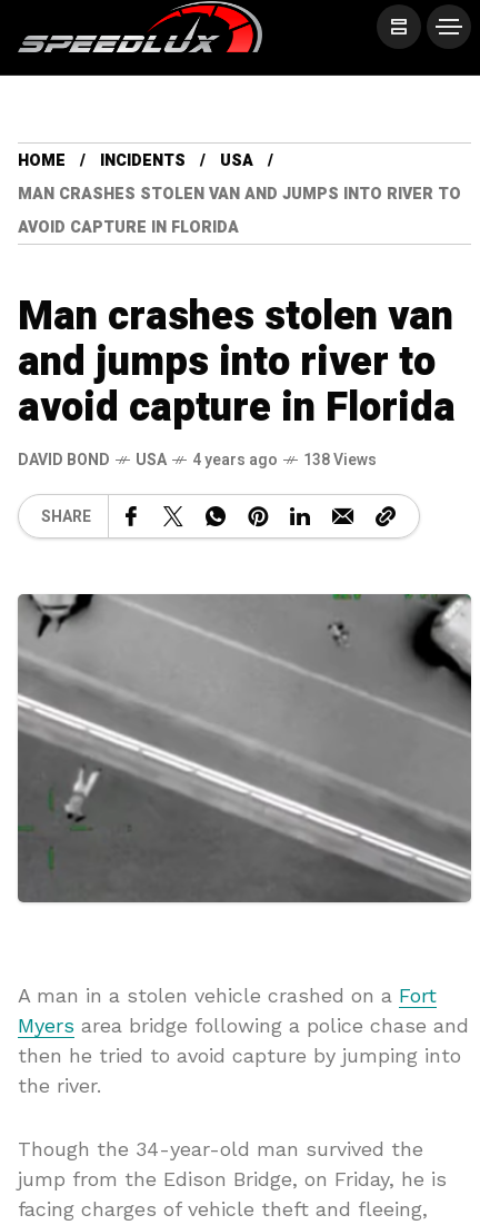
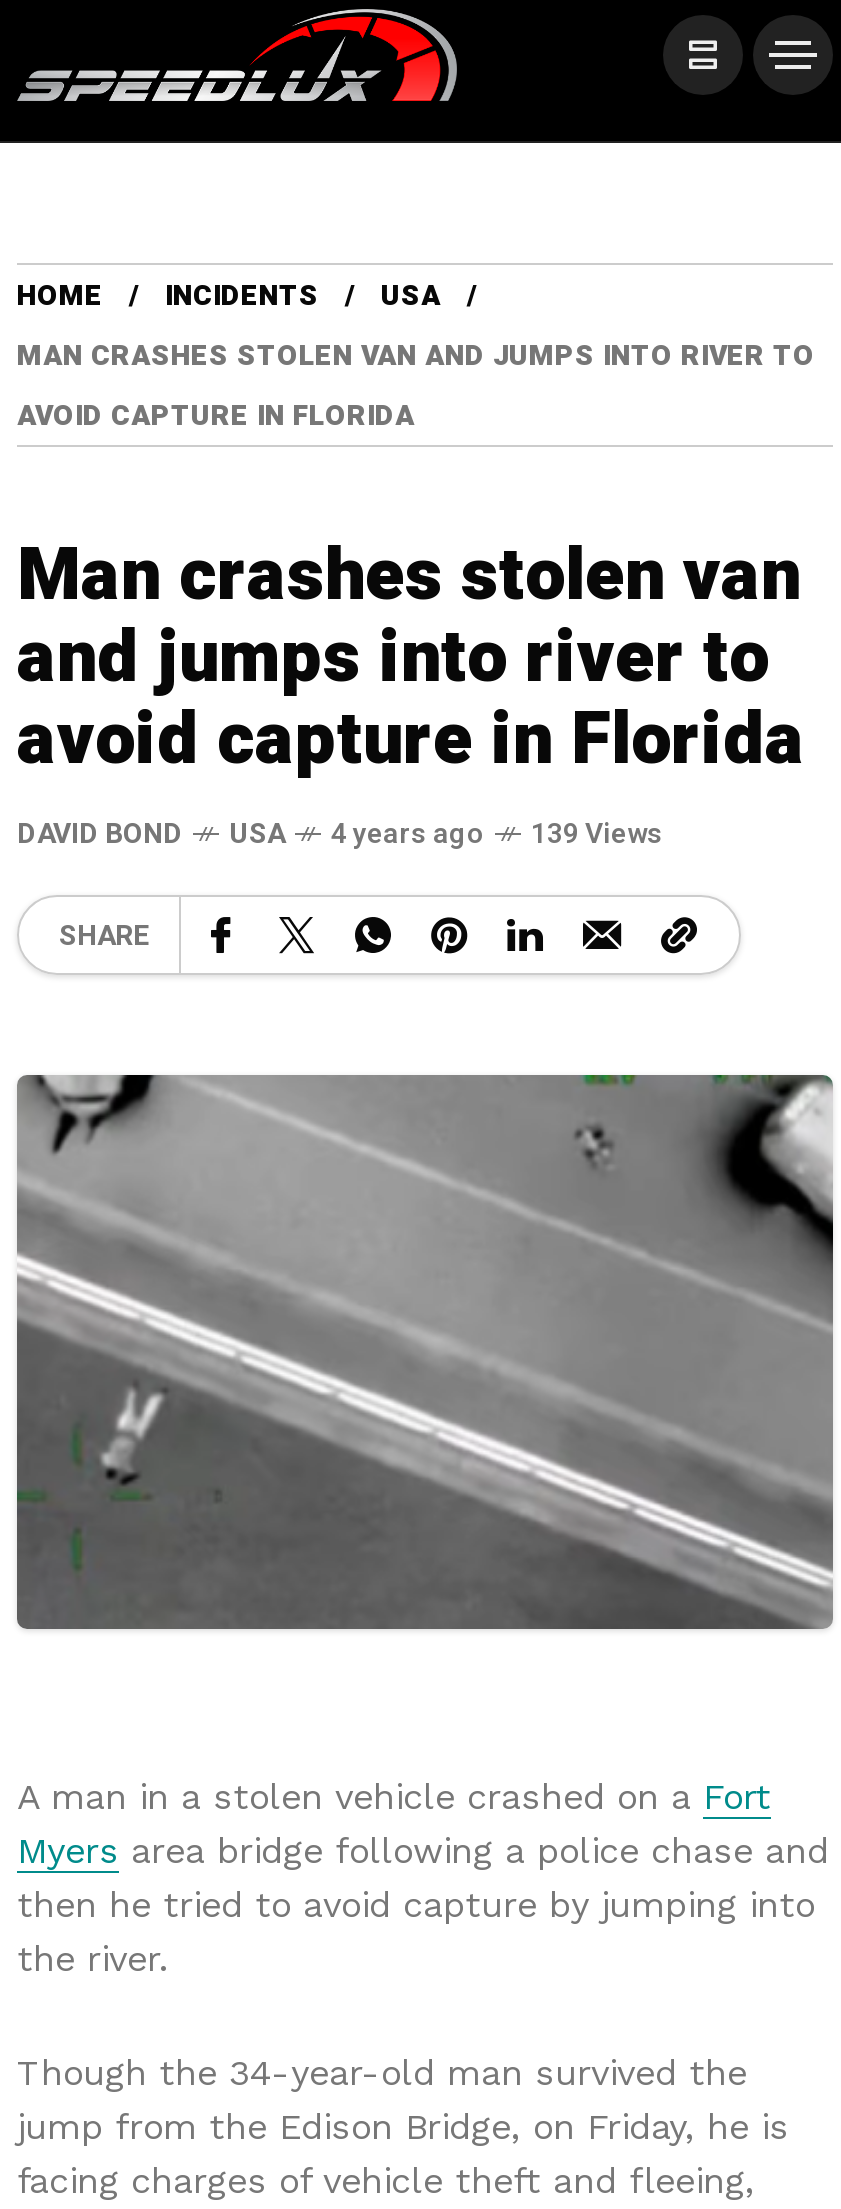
- DAVID BOND USA 4 years ago 138 Views
+ DAVID BOND USA 4 years ago 139 Views
